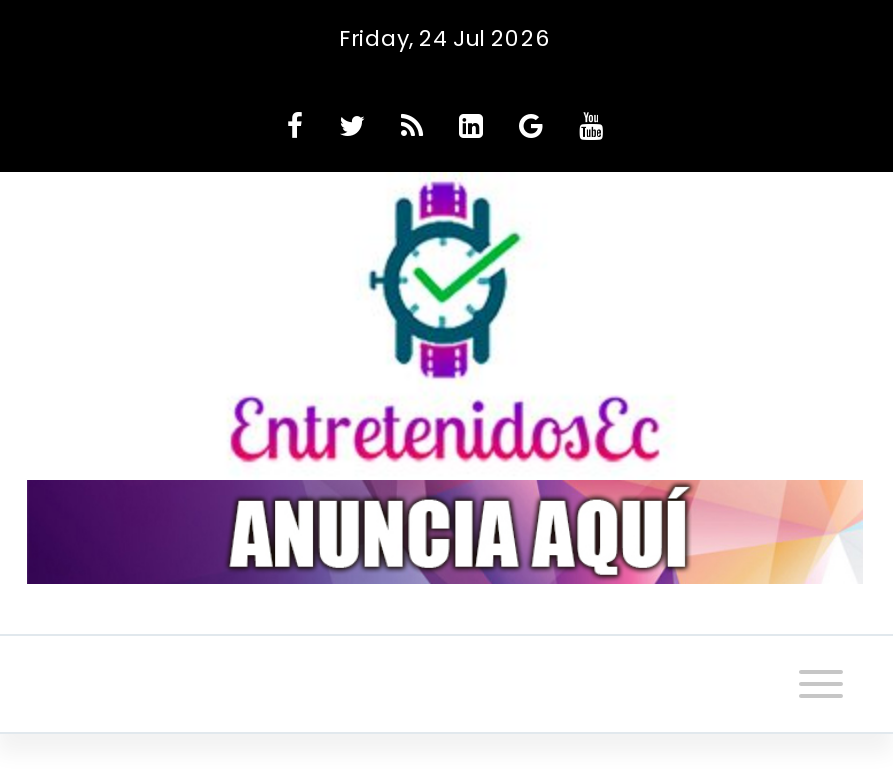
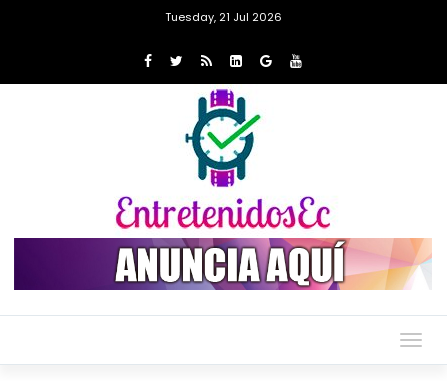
- Friday, 24 Jul 2026
+ Tuesday, 21 Jul 2026
